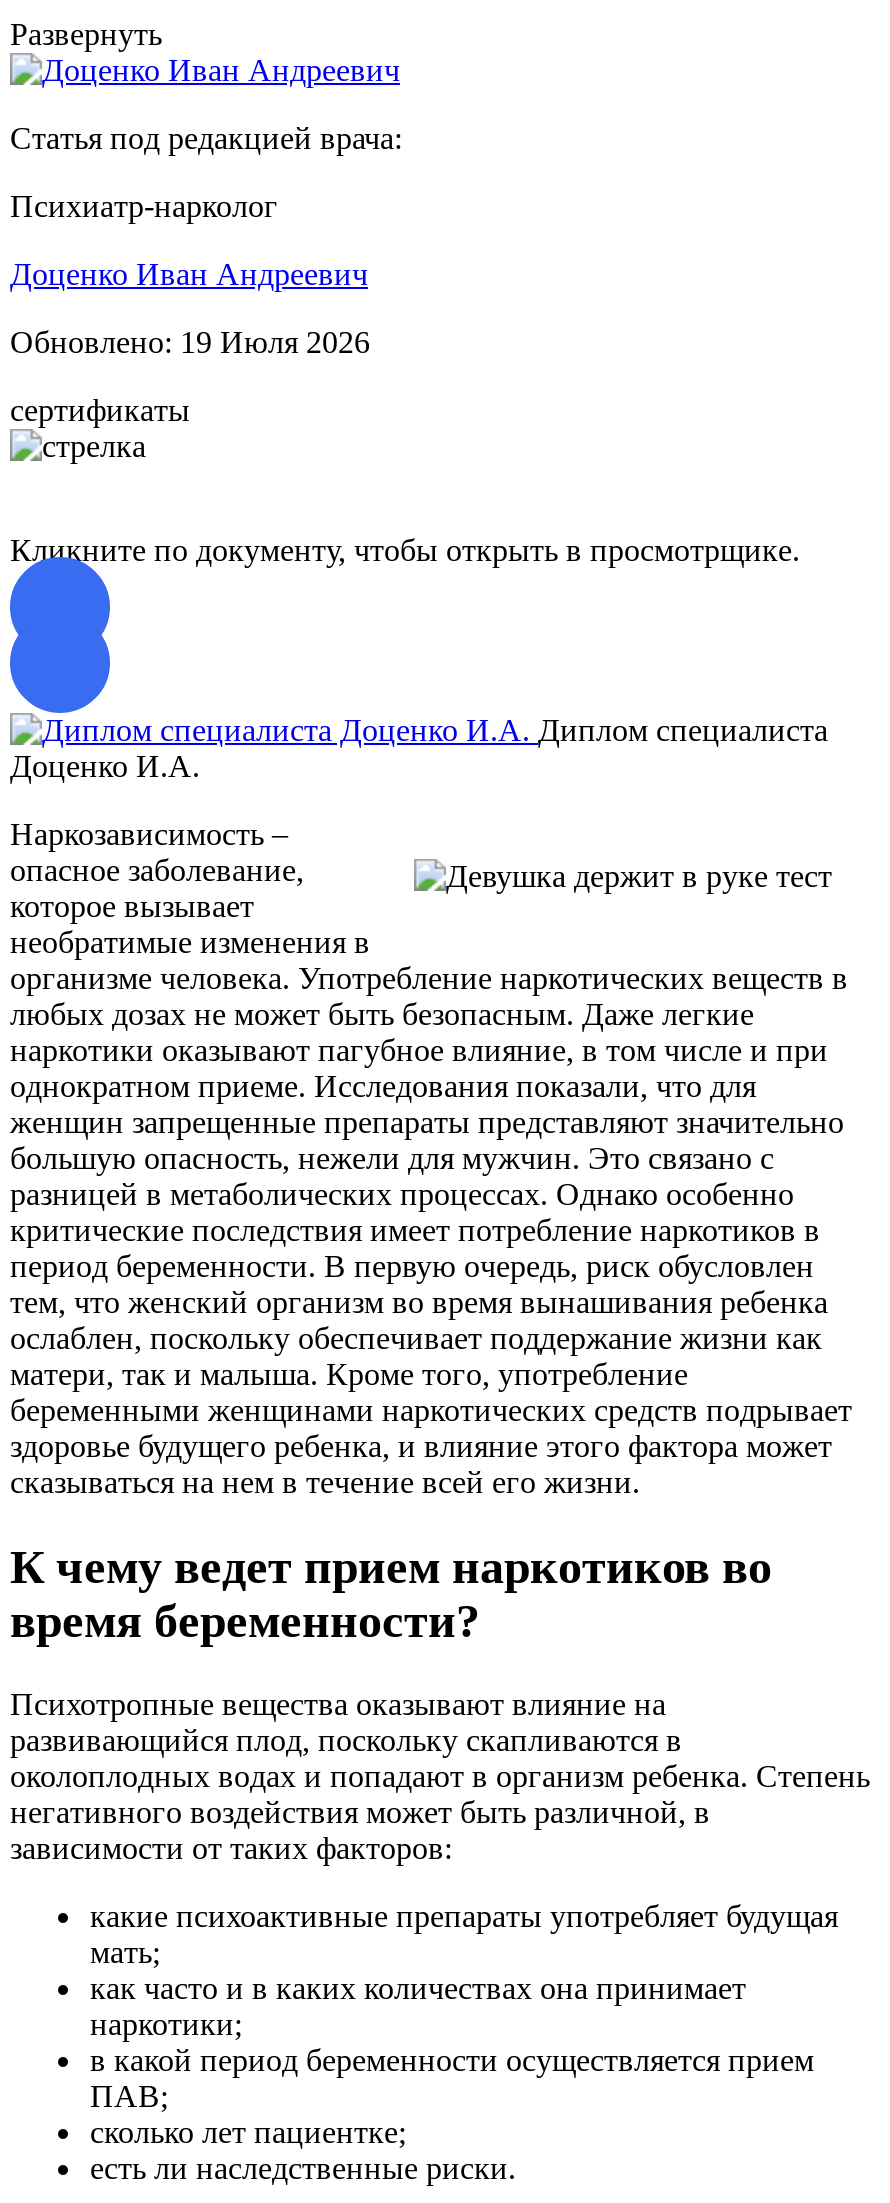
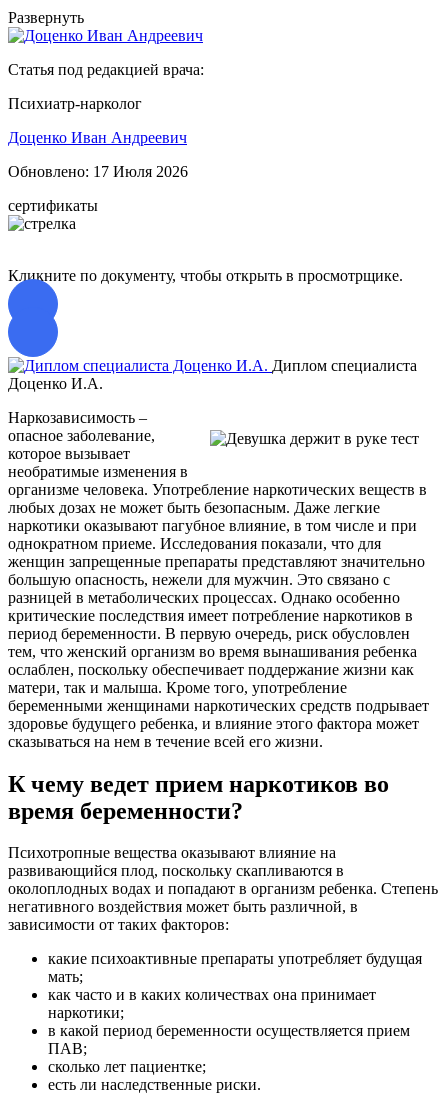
- Обновлено: 19 Июля 2026
+ Обновлено: 17 Июля 2026
